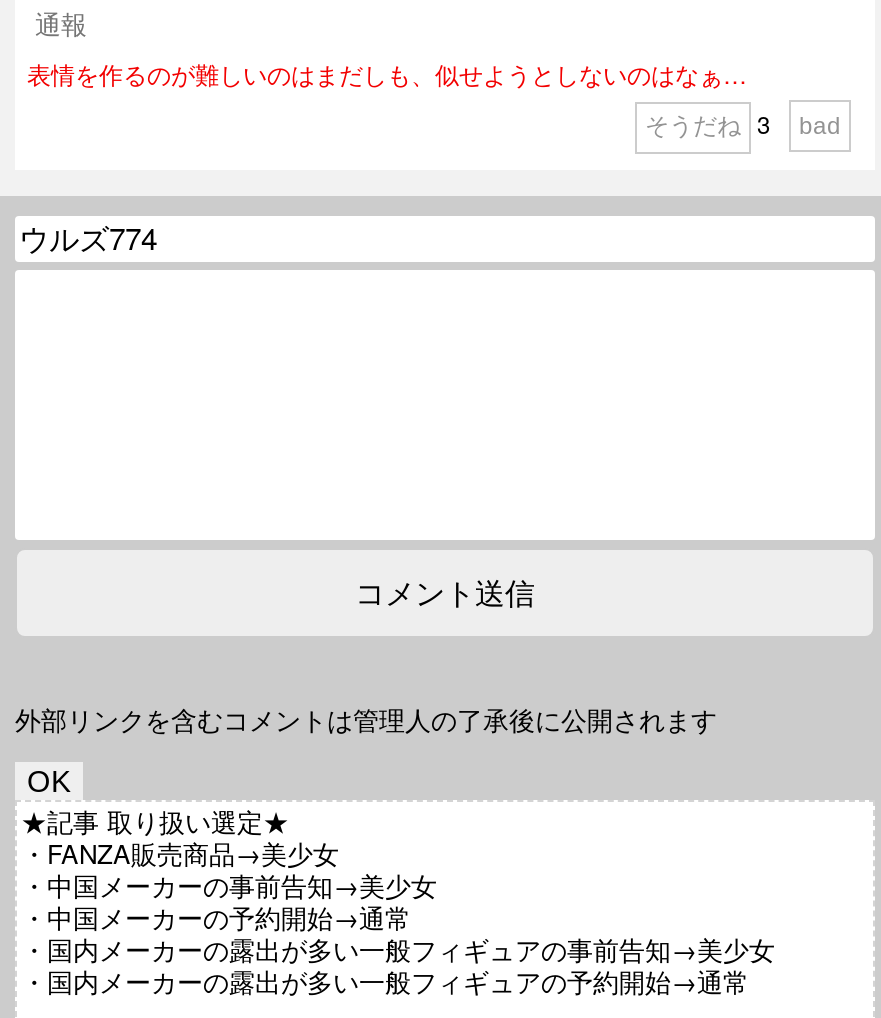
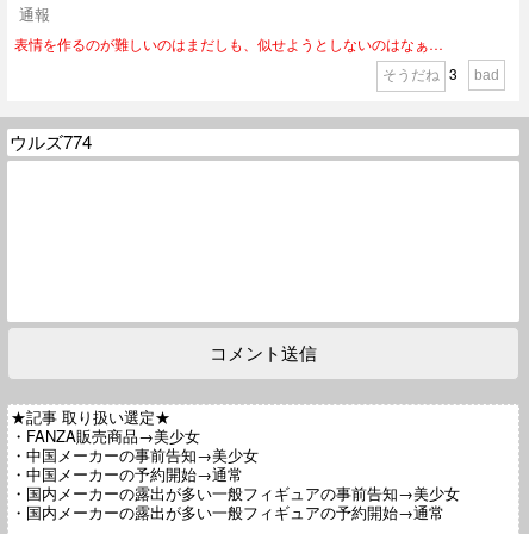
- 外部リンクを含むコメントは管理人の了承後に公開されます
- OK
